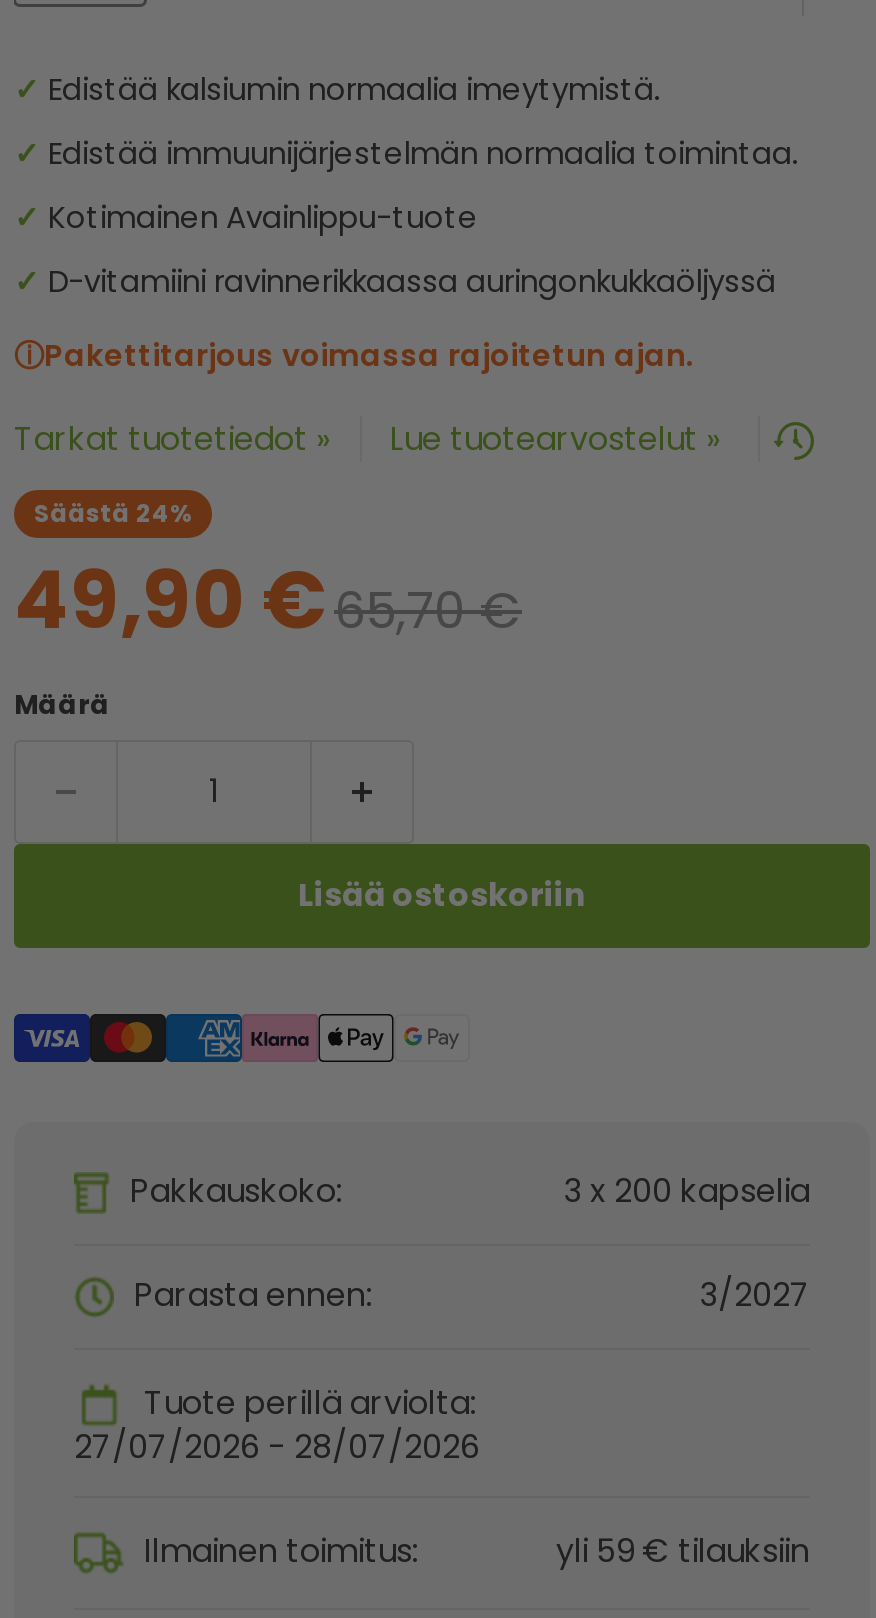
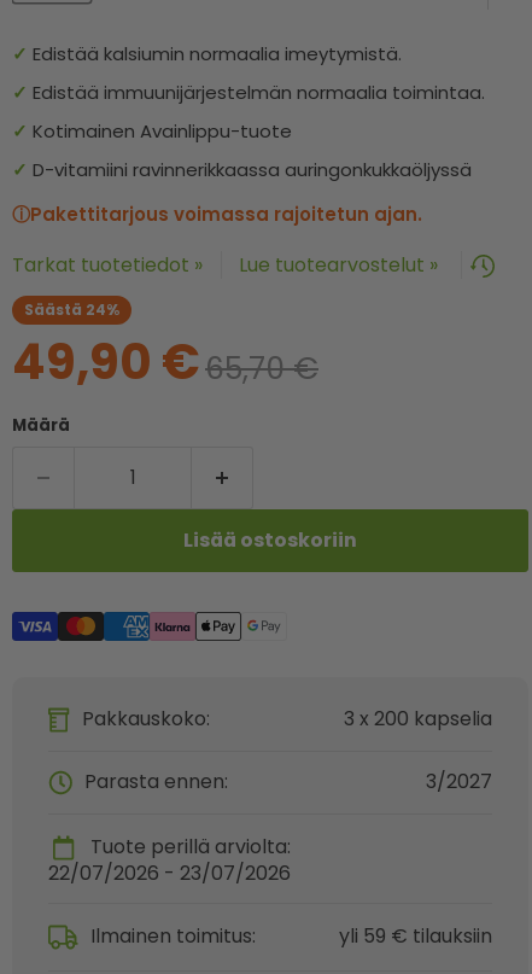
- 27/07/2026 - 28/07/2026
+ 22/07/2026 - 23/07/2026
